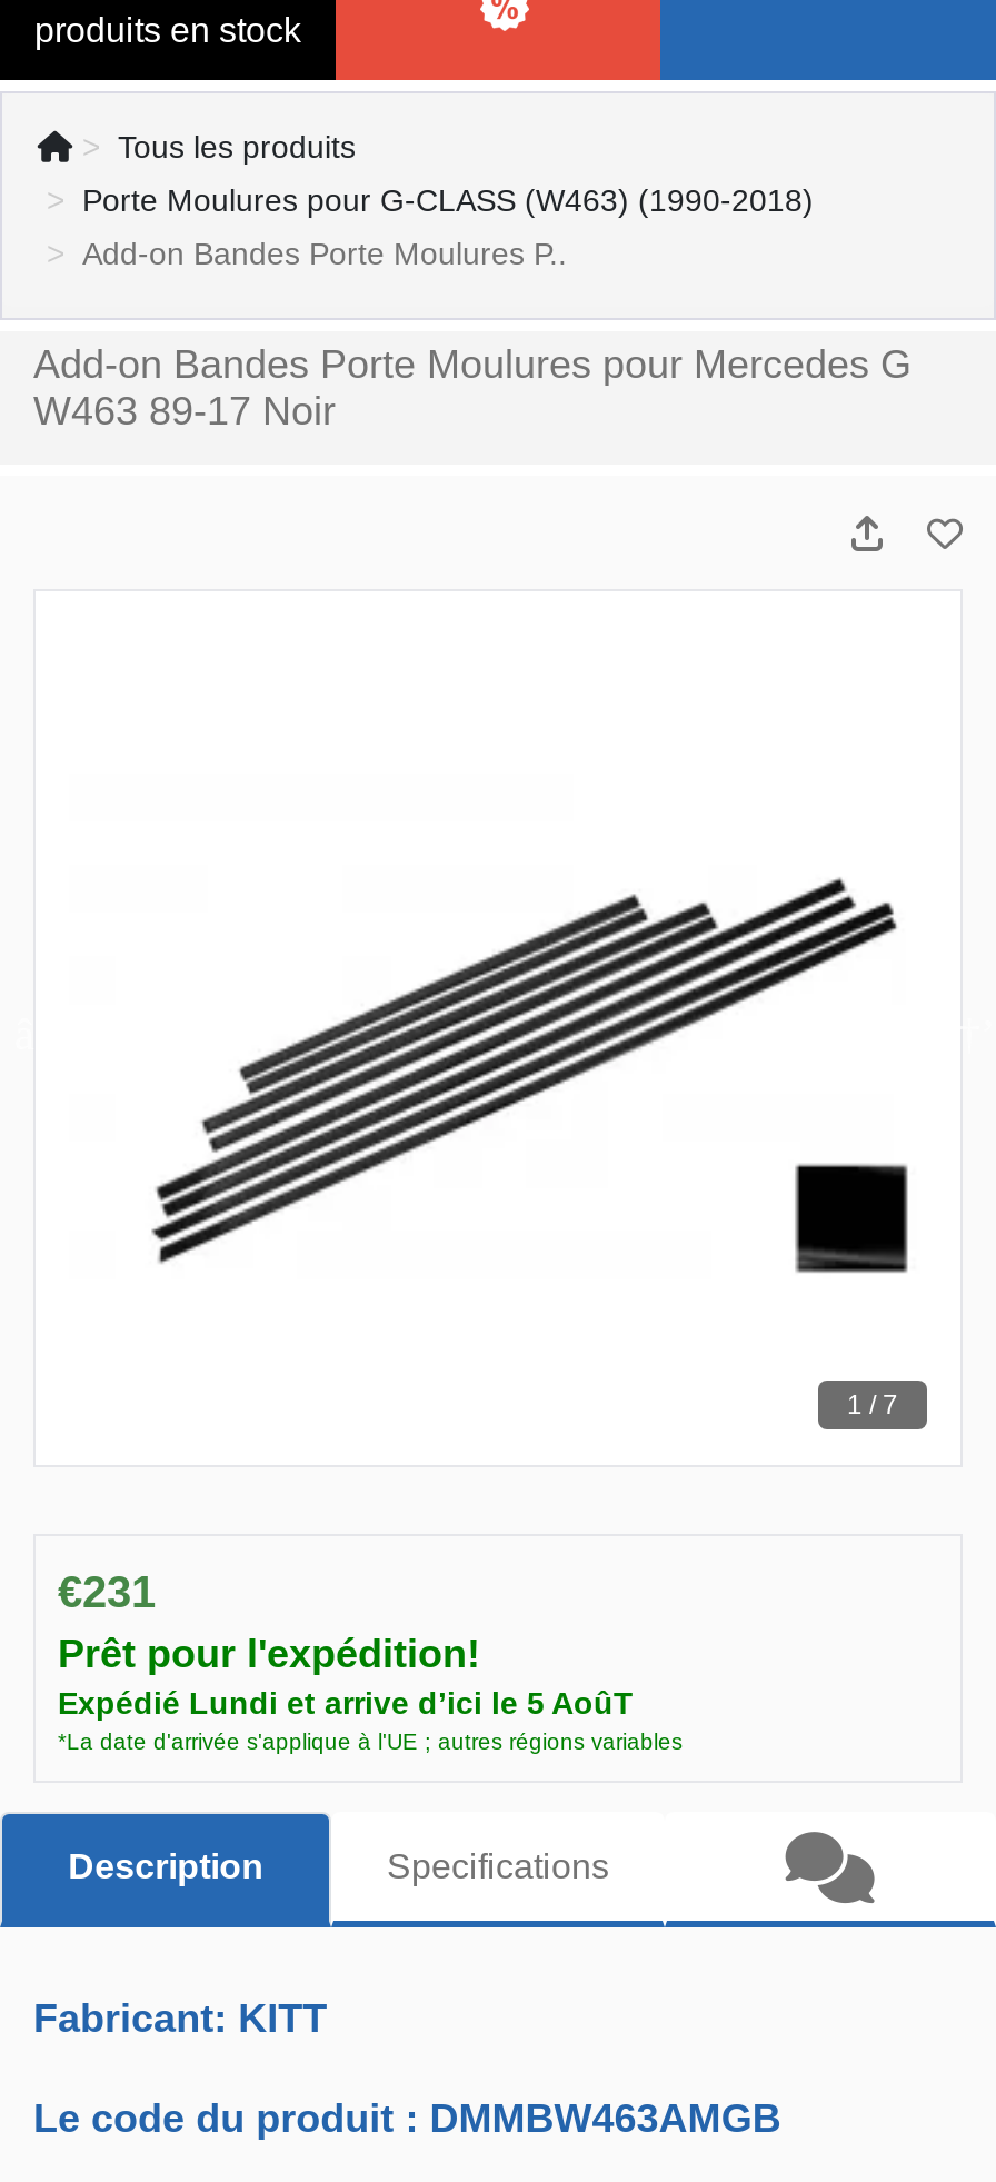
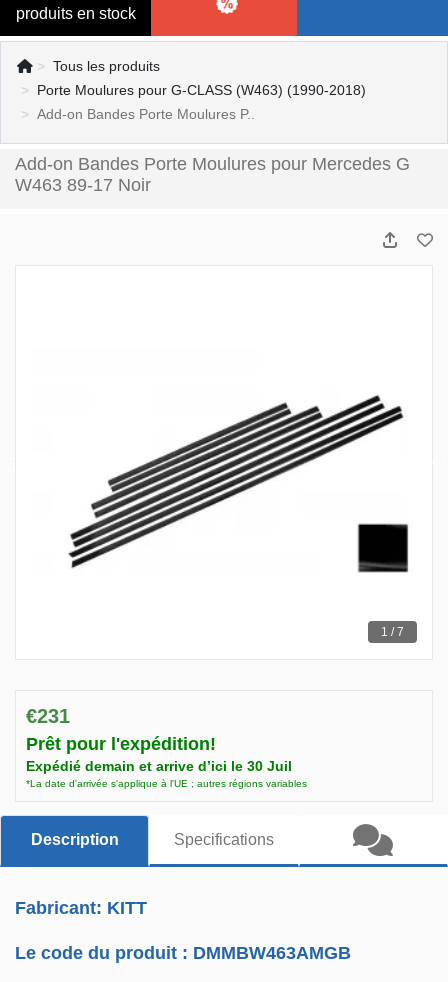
- Expédié Lundi et arrive d’ici le 5 AoûT
+ Expédié demain et arrive d’ici le 30 Juil
